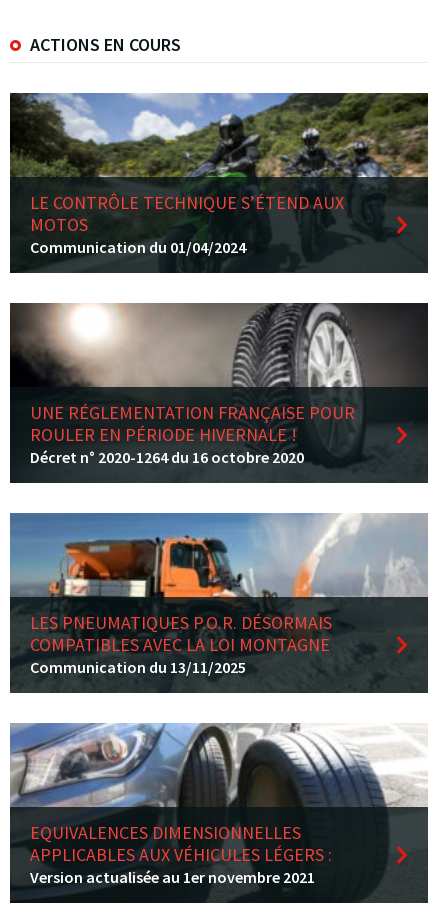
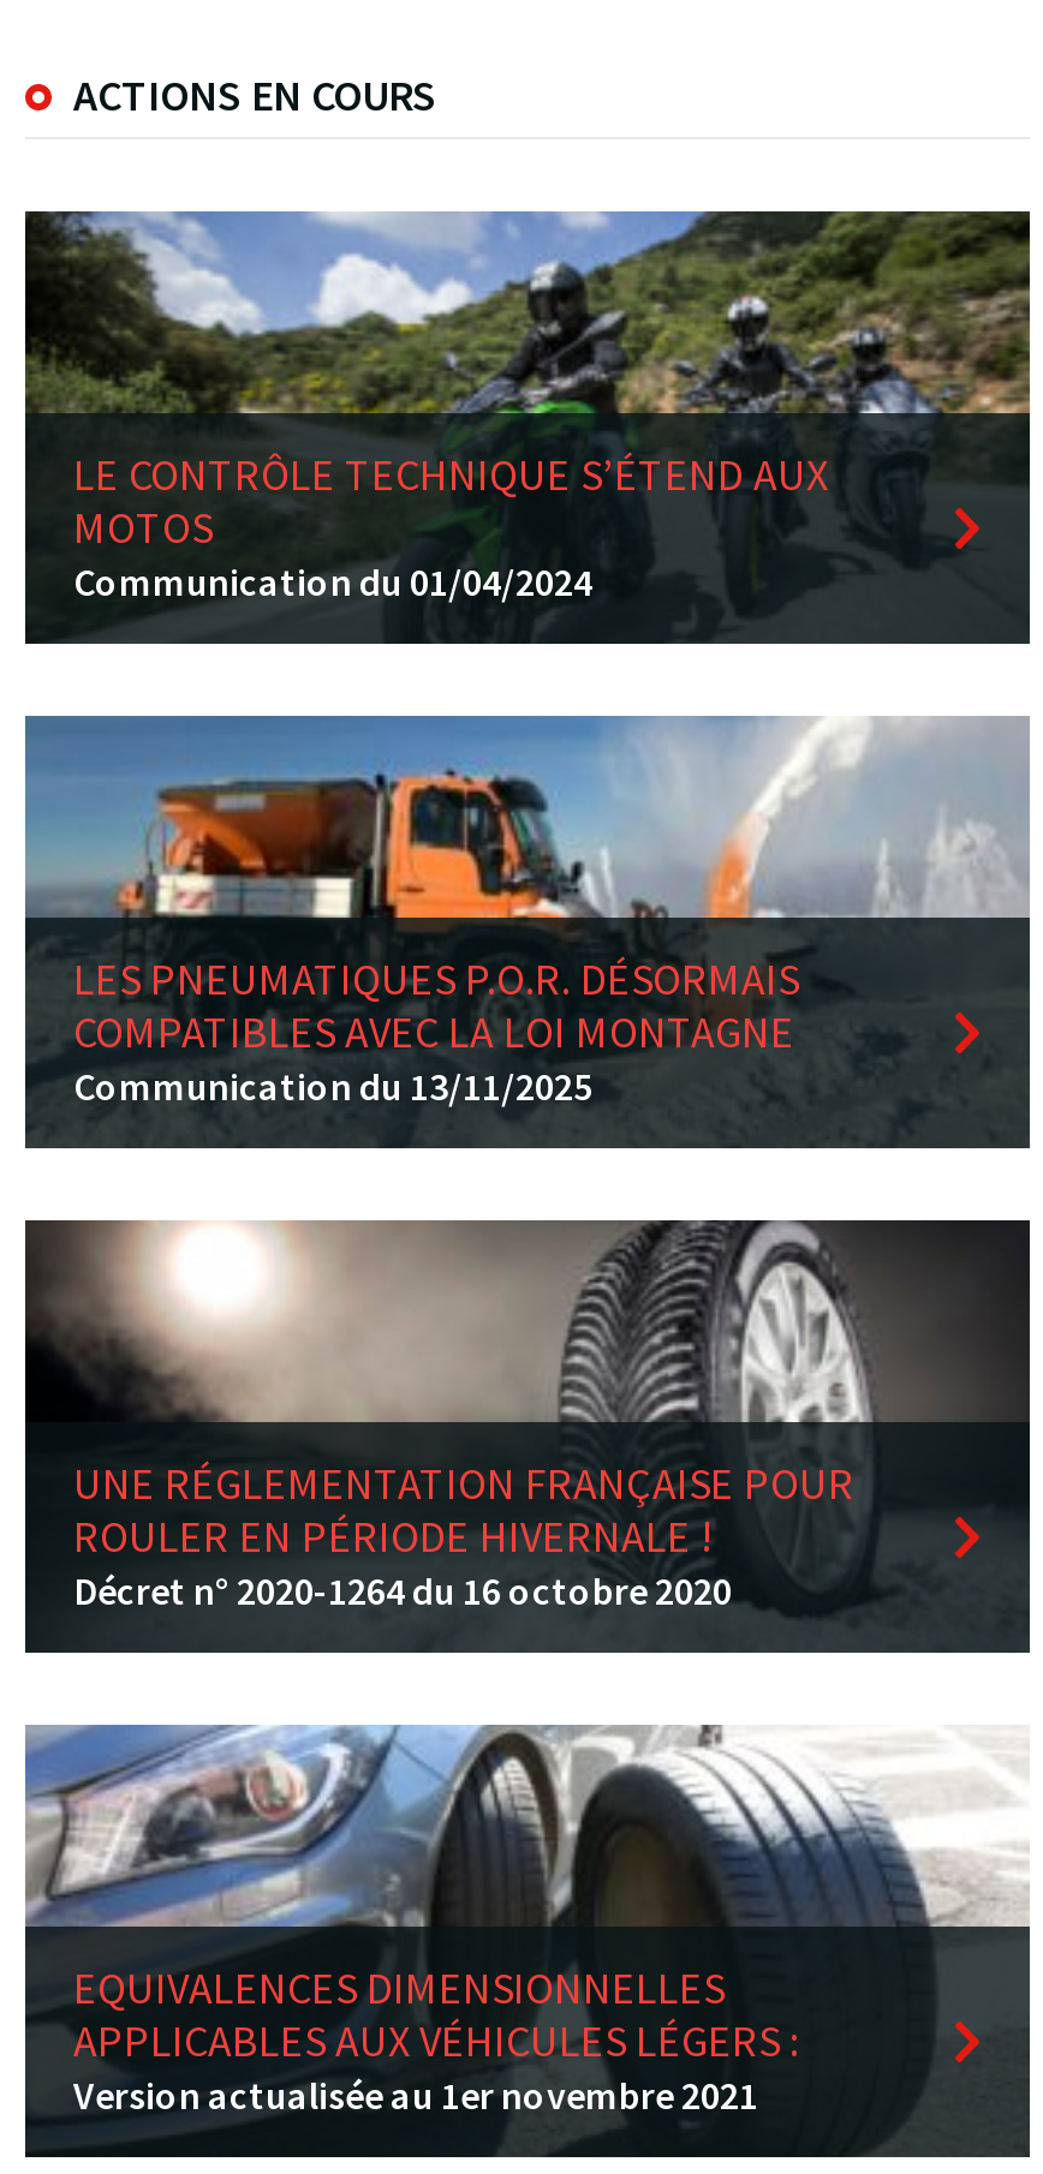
moved down: [image] | UNE RÉGLEMENTATION FRANÇAISE POUR | ROULER EN PÉRIODE HIVERNALE ! | Décret n° 2020-1264 du 16 octobre 2020

moved up: [image] | LES PNEUMATIQUES P.O.R. DÉSORMAIS | COMPATIBLES AVEC LA LOI MONTAGNE | Communication du 13/11/2025
